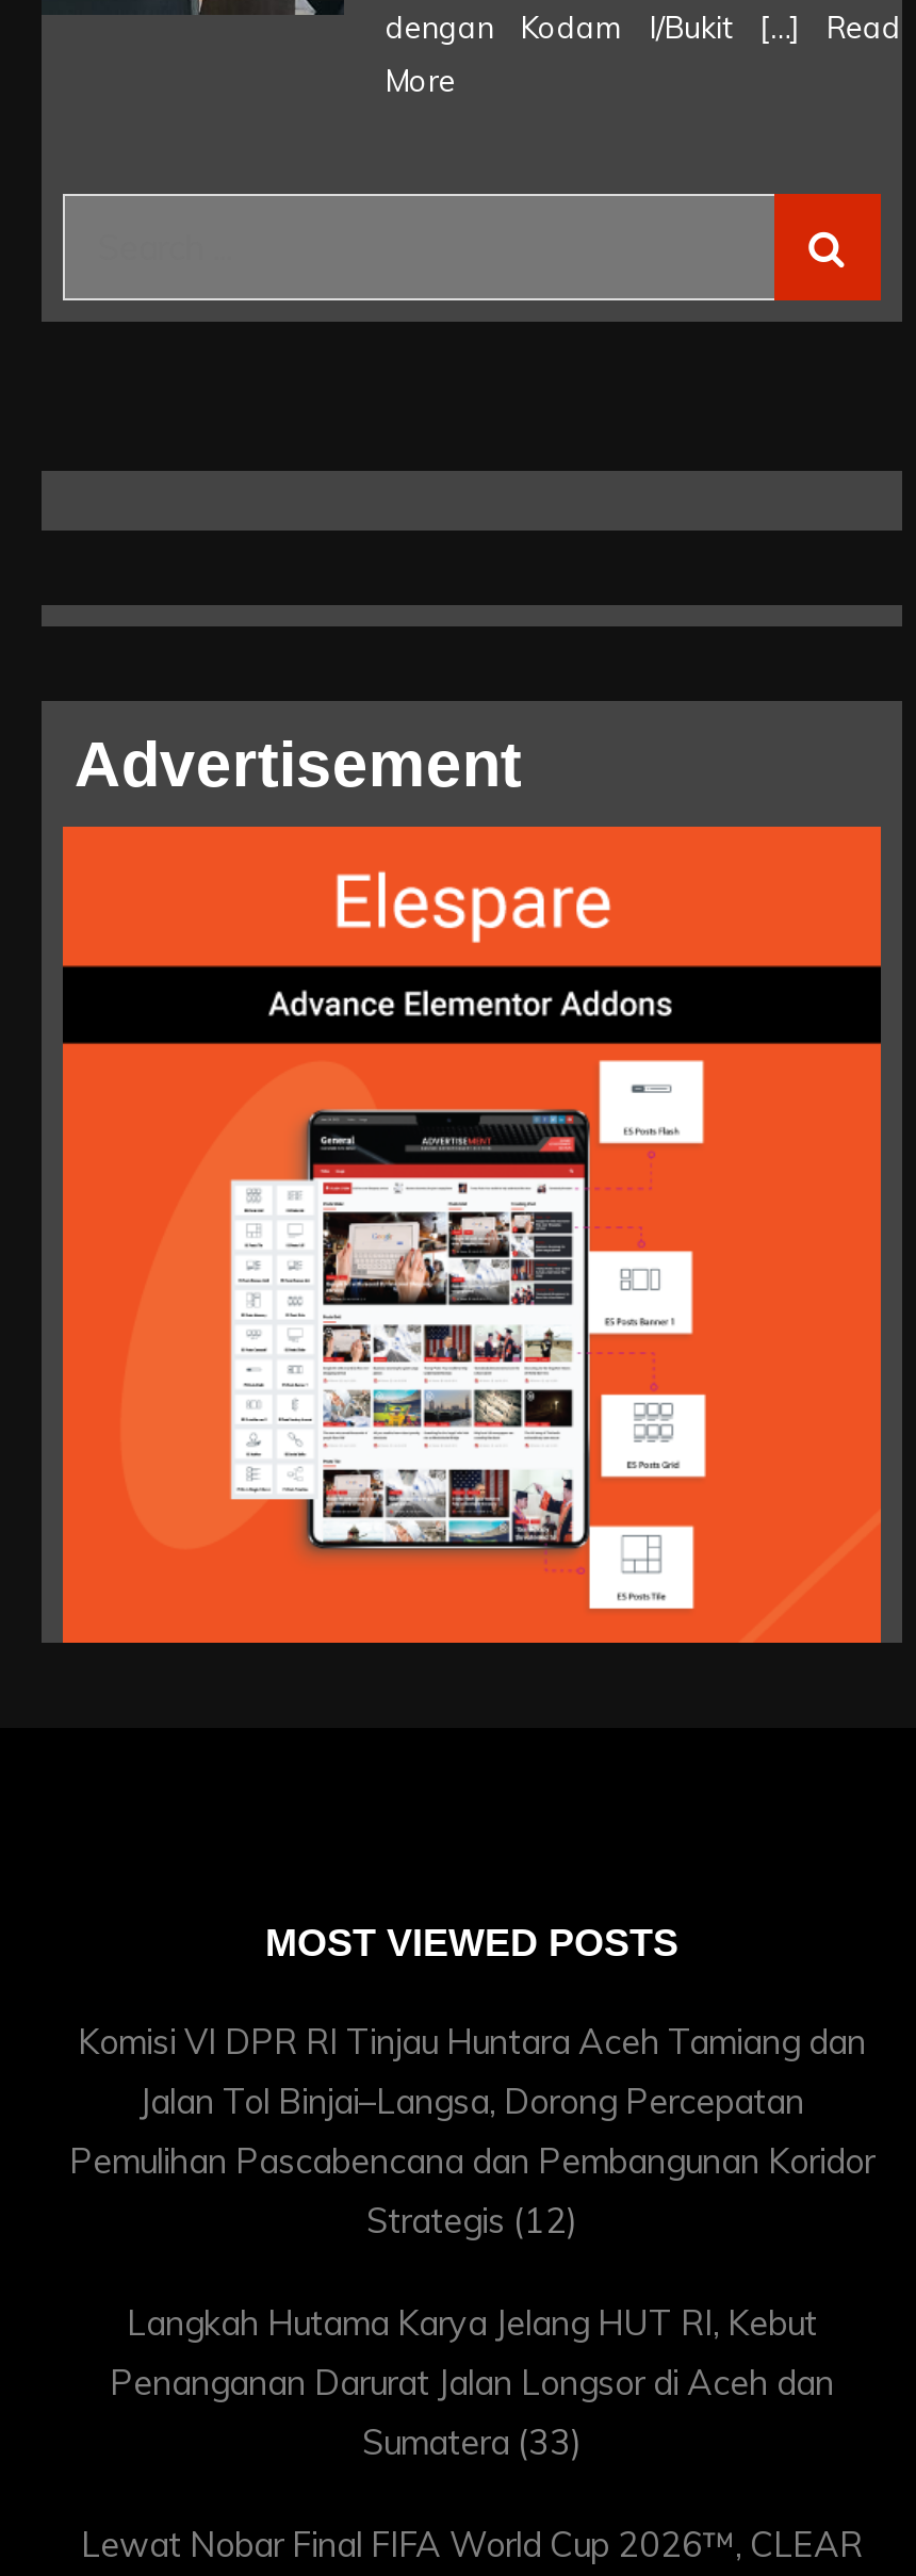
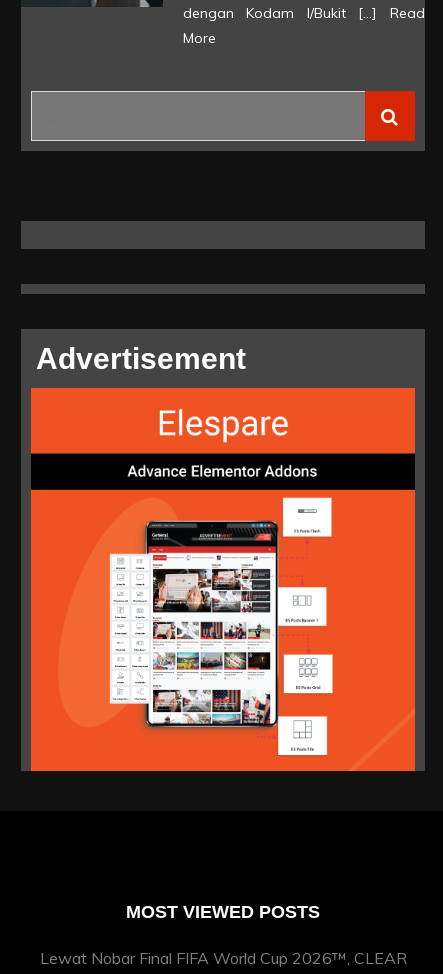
- Komisi VI DPR RI Tinjau Huntara Aceh Tamiang dan
- Jalan Tol Binjai–Langsa, Dorong Percepatan
- Pemulihan Pascabencana dan Pembangunan Koridor
- Strategis (12)
- Langkah Hutama Karya Jelang HUT RI, Kebut
- Penanganan Darurat Jalan Longsor di Aceh dan
- Sumatera (33)
